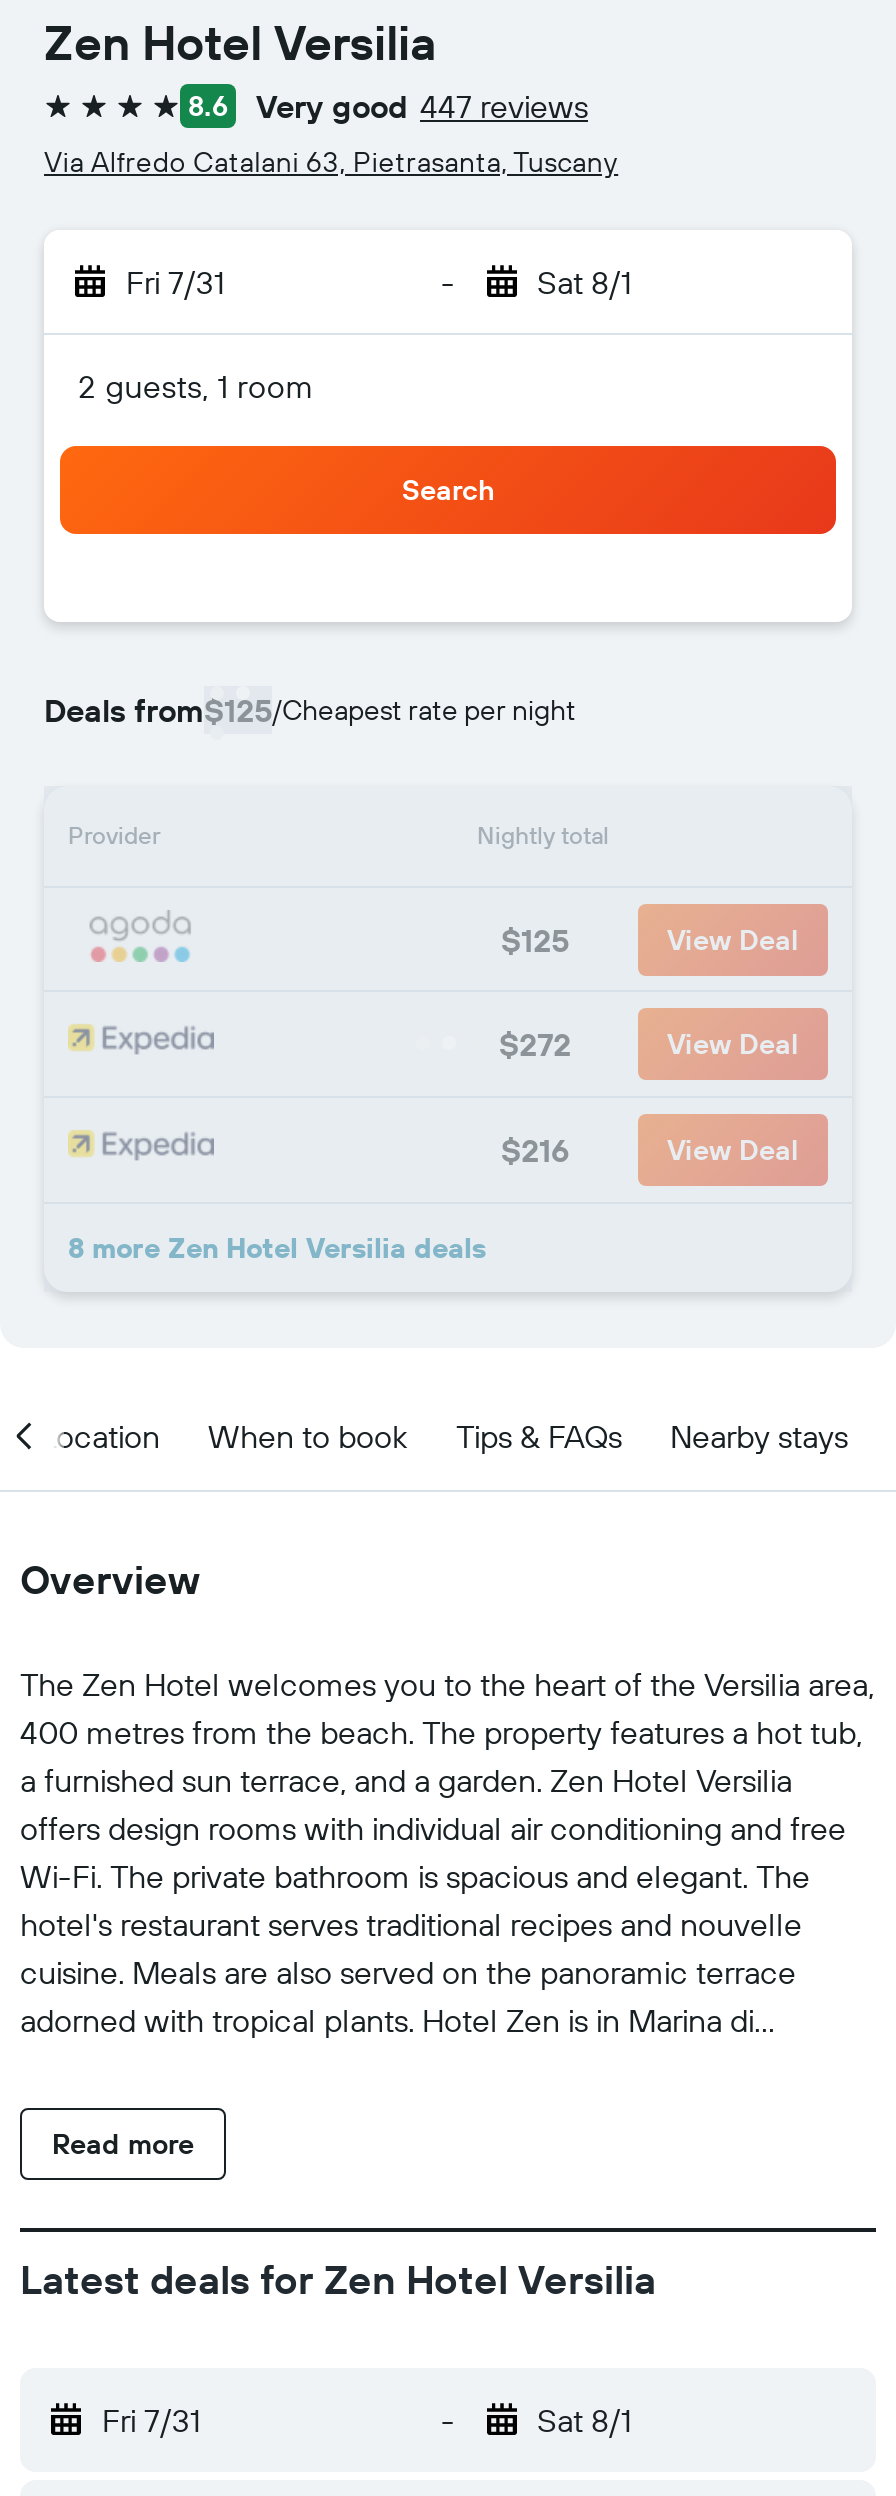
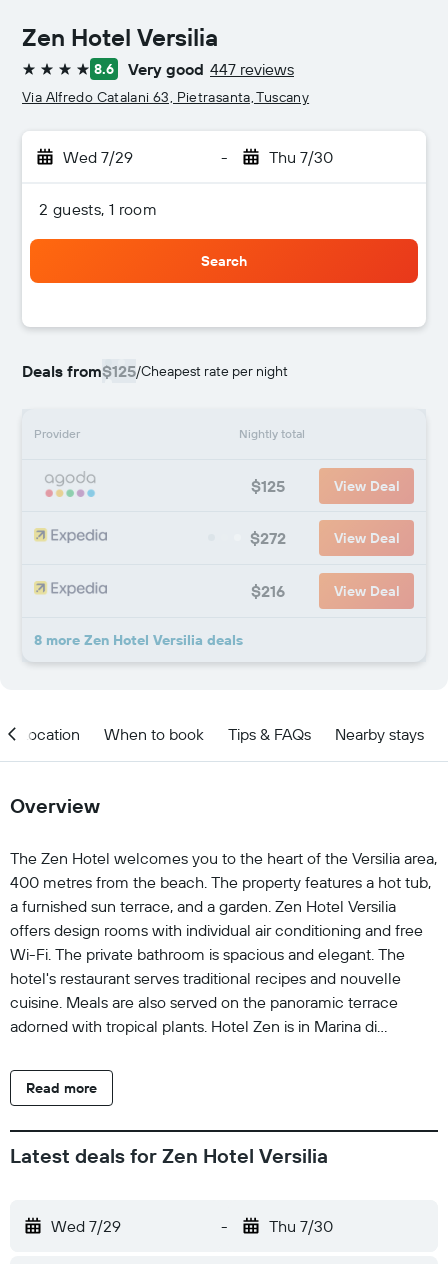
- Fri 7/31
+ Wed 7/29

- Sat 8/1
+ Thu 7/30

- Fri 7/31
+ Wed 7/29

- Sat 8/1
+ Thu 7/30
